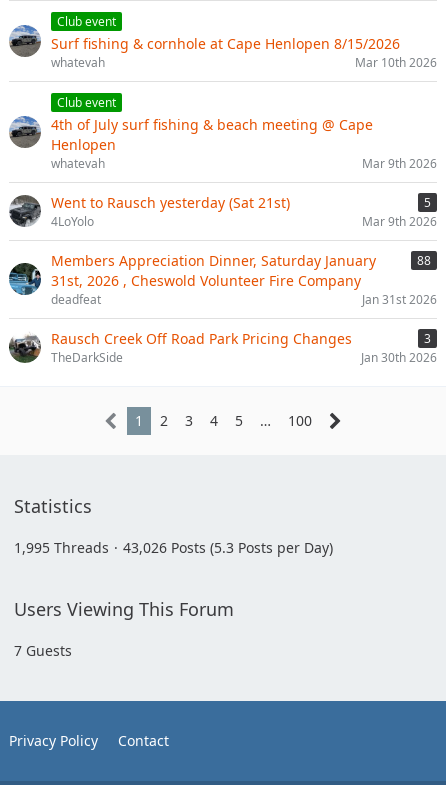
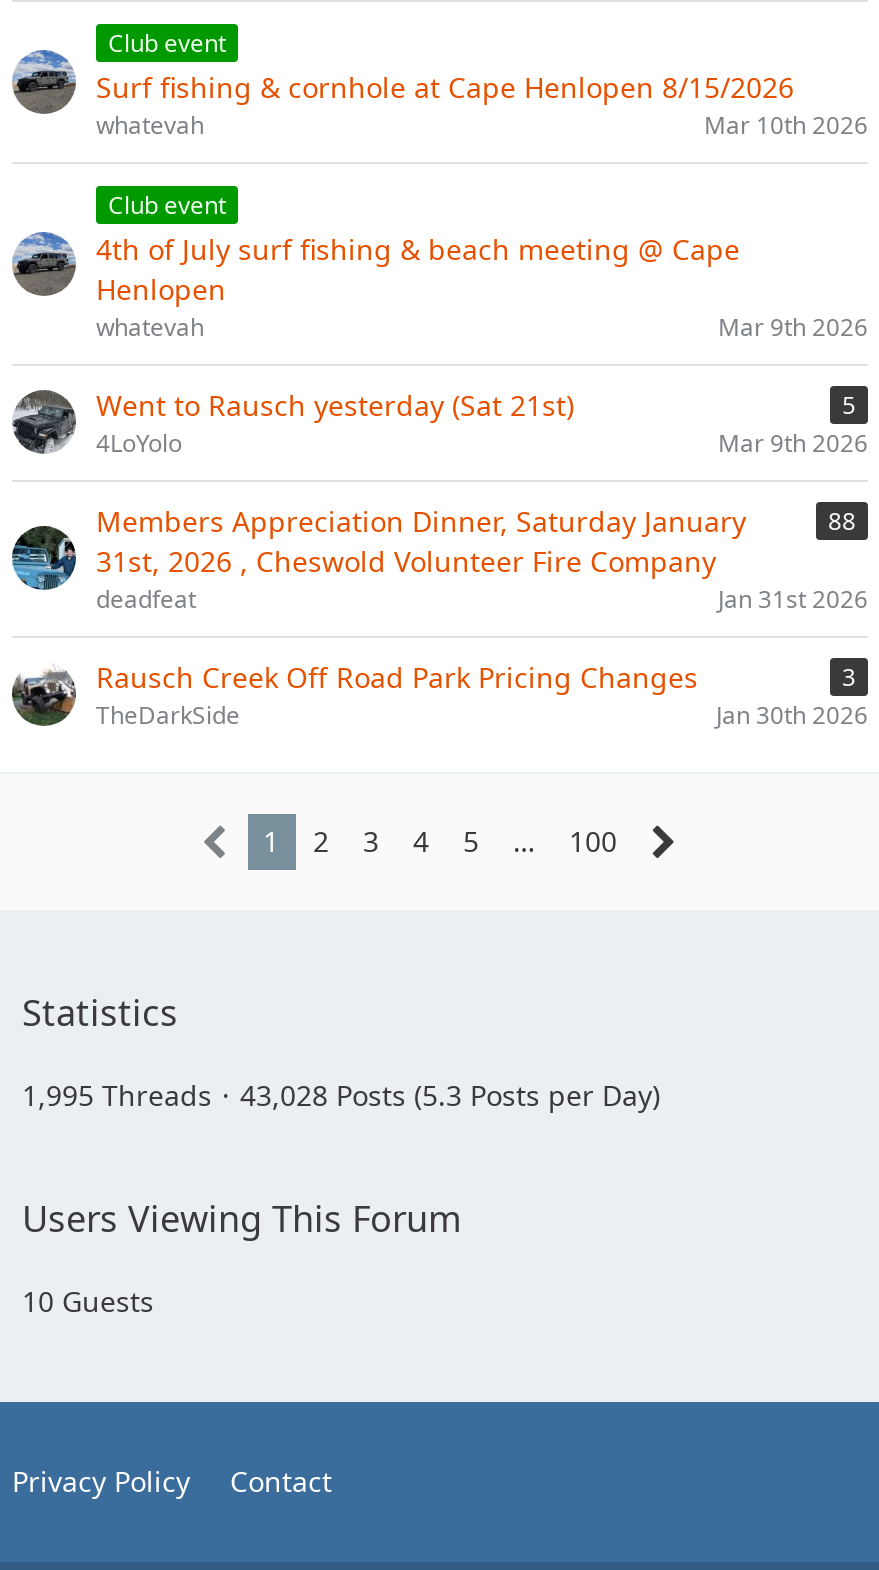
- 43,026 Posts (5.3 Posts per Day)
+ 43,028 Posts (5.3 Posts per Day)

- 7 Guests
+ 10 Guests
